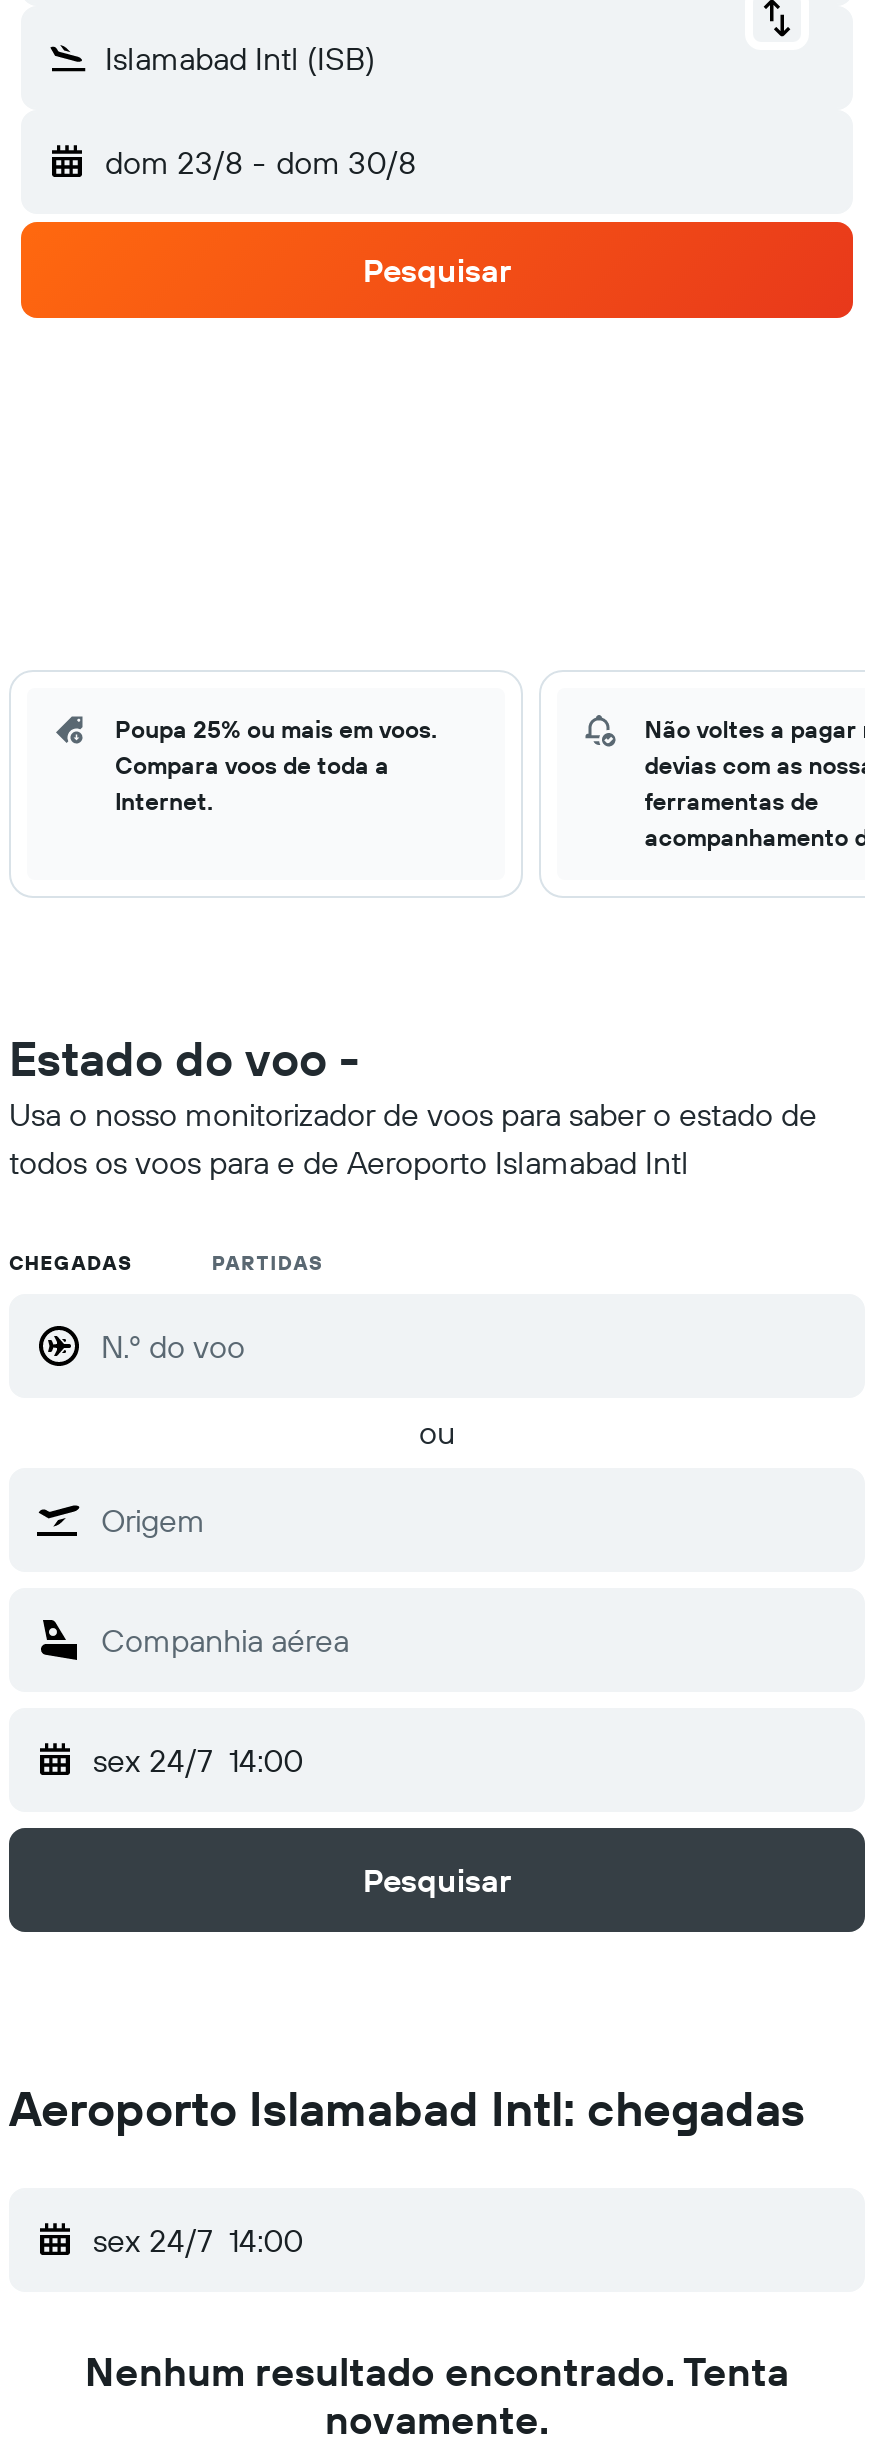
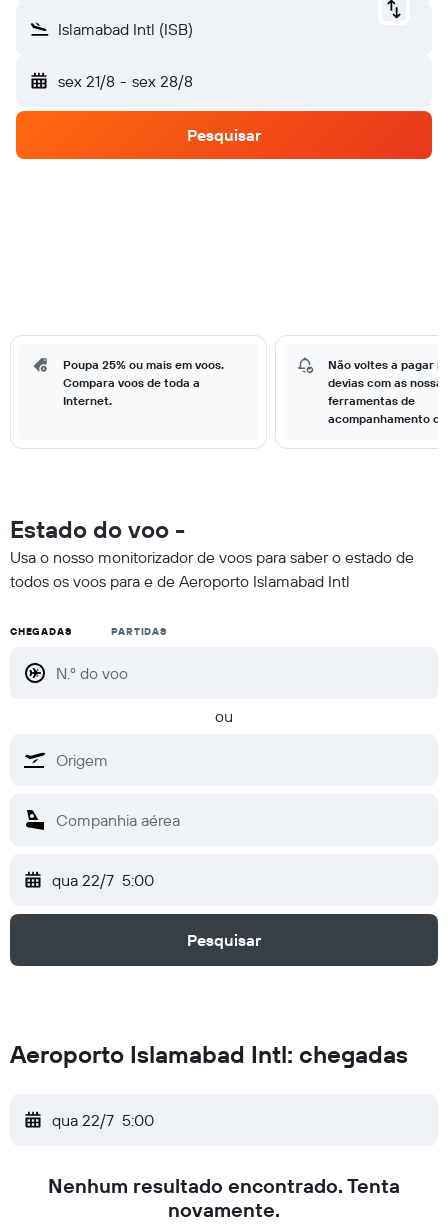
- dom 23/8 - dom 30/8
+ sex 21/8 - sex 28/8

- sex 24/7 14:00
+ qua 22/7 5:00

- sex 24/7 14:00
+ qua 22/7 5:00
